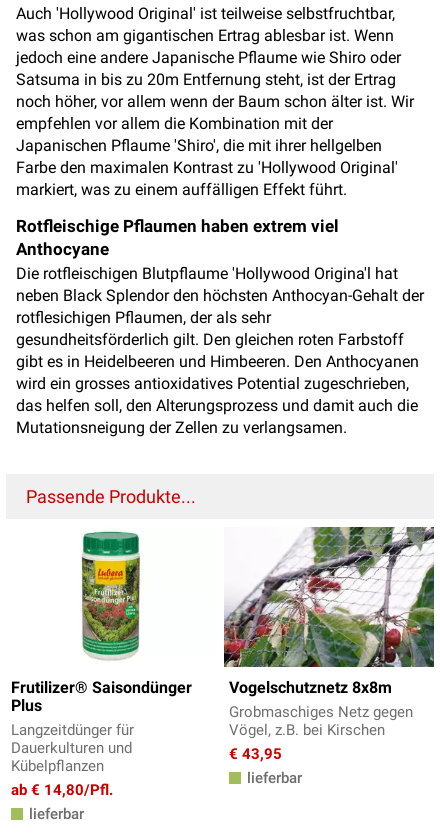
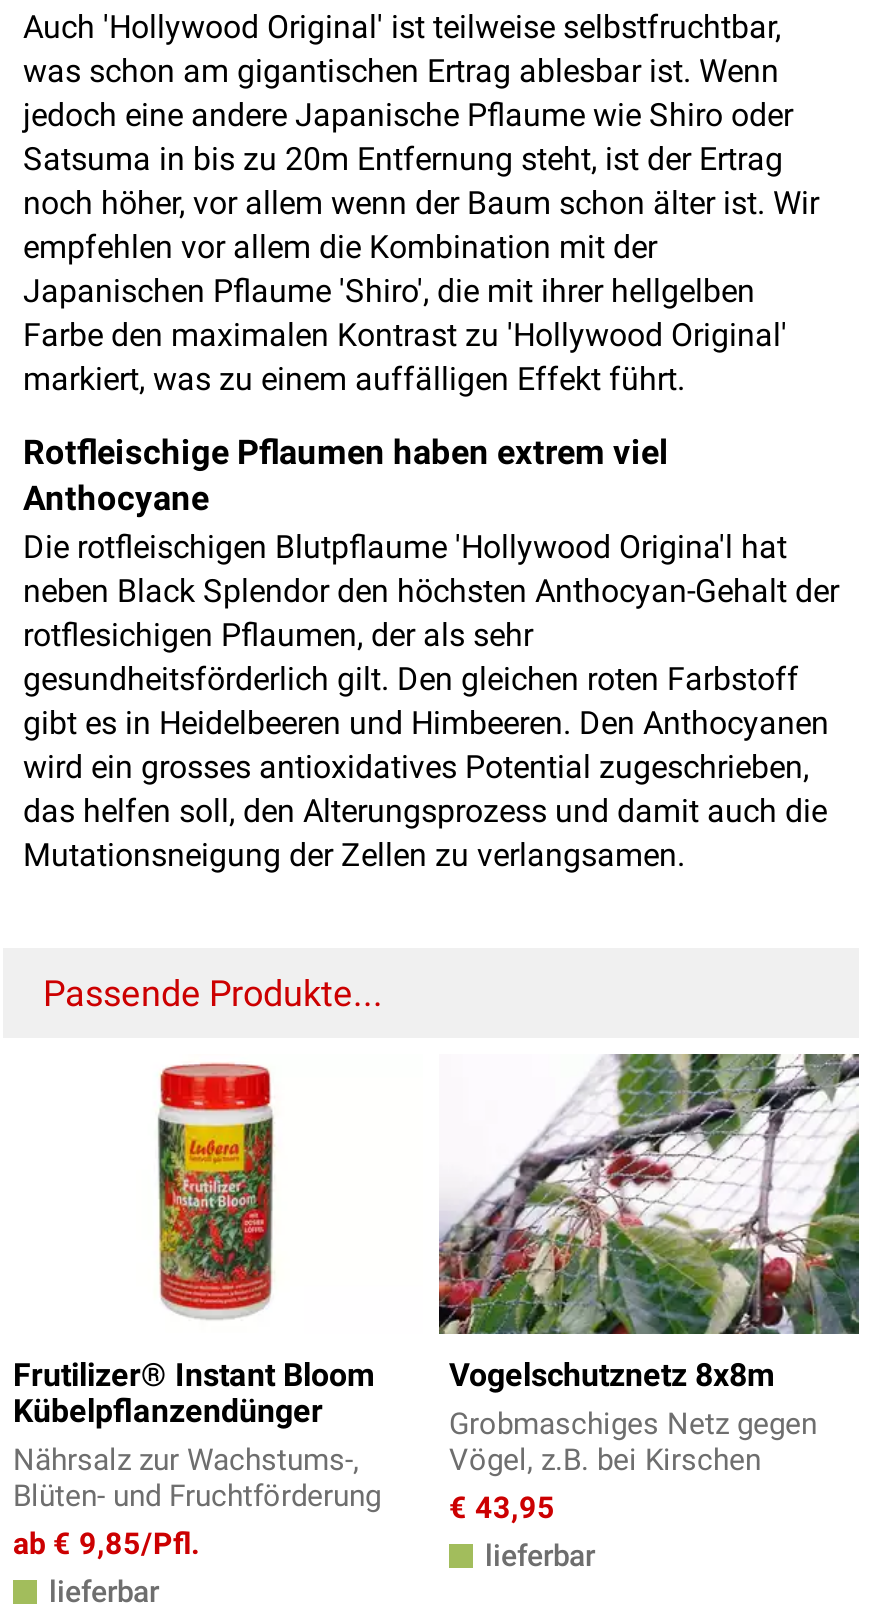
- [image]
- Frutilizer® Saisondünger
- Plus
- Langzeitdünger für
- Dauerkulturen und
- Kübelpflanzen
- ab € 14,80/Pfl.
+ [image]
+ Frutilizer® Instant Bloom
+ Kübelpflanzendünger
+ Nährsalz zur Wachstums-,
+ Blüten- und Fruchtförderung
+ ab € 9,85/Pfl.
